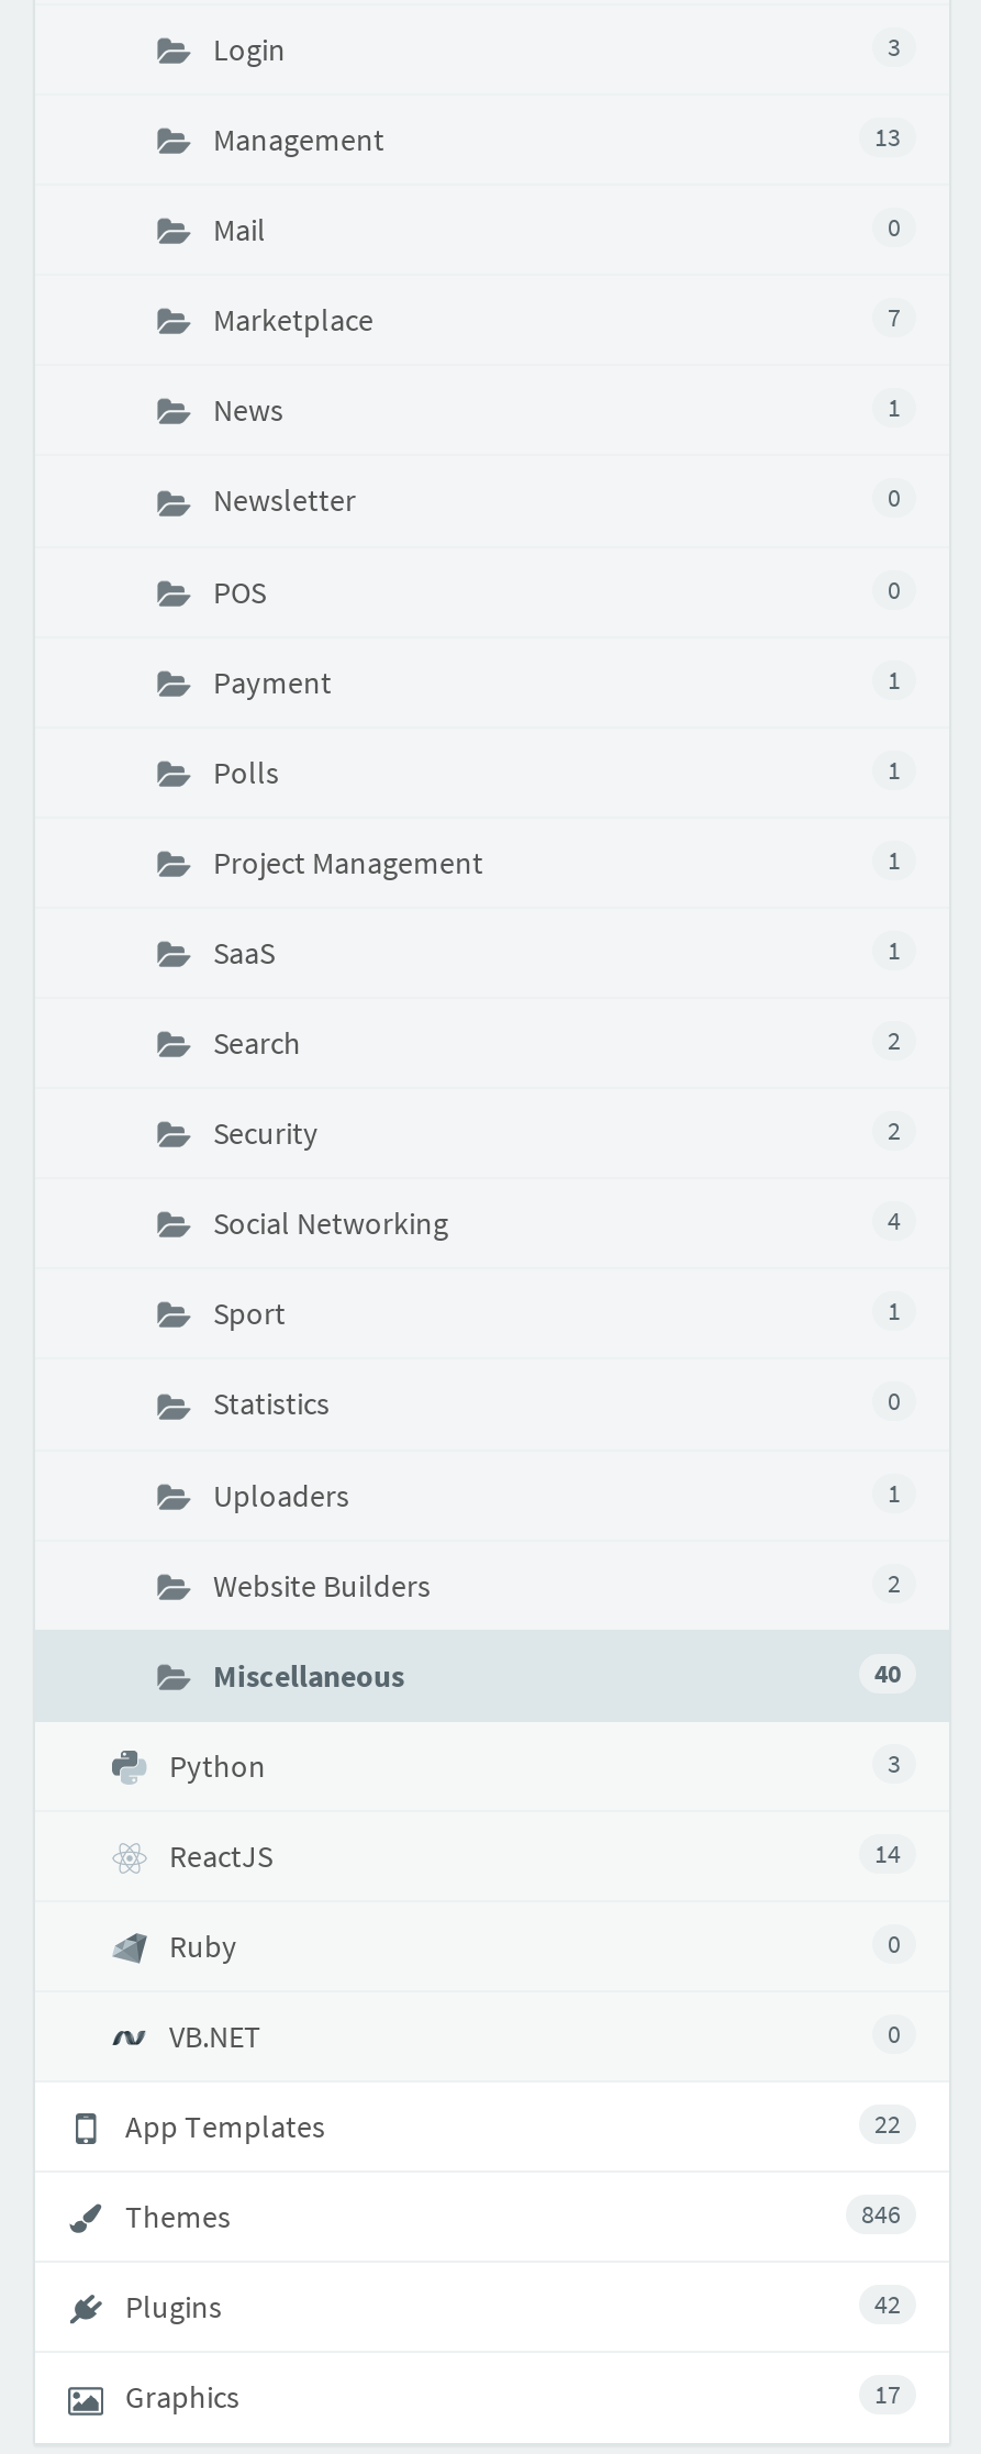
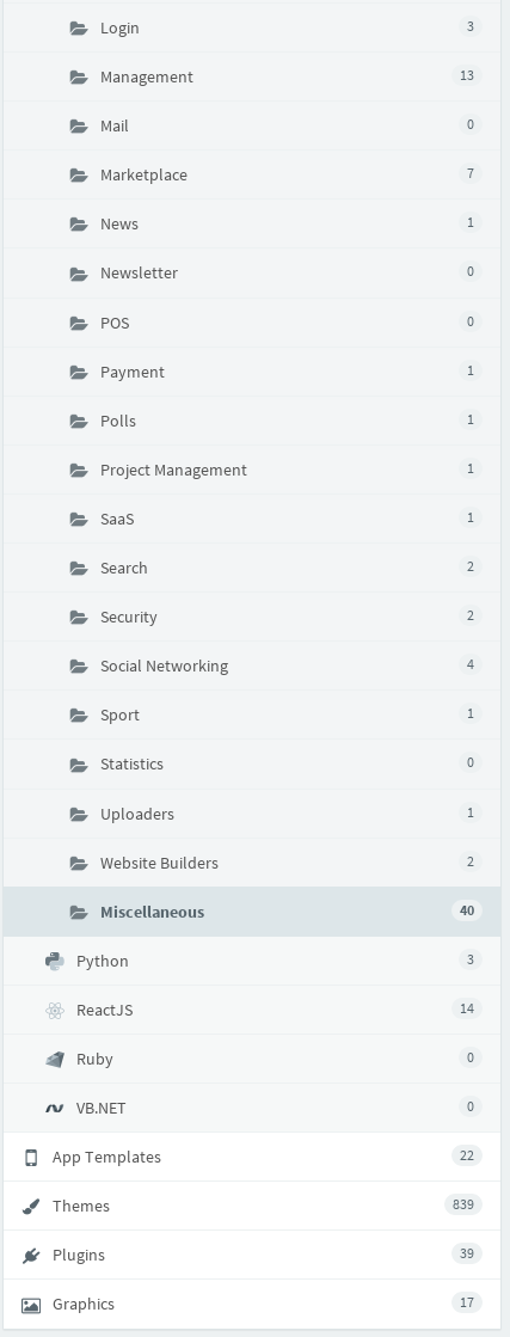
- 846
+ 839

- 42
+ 39
